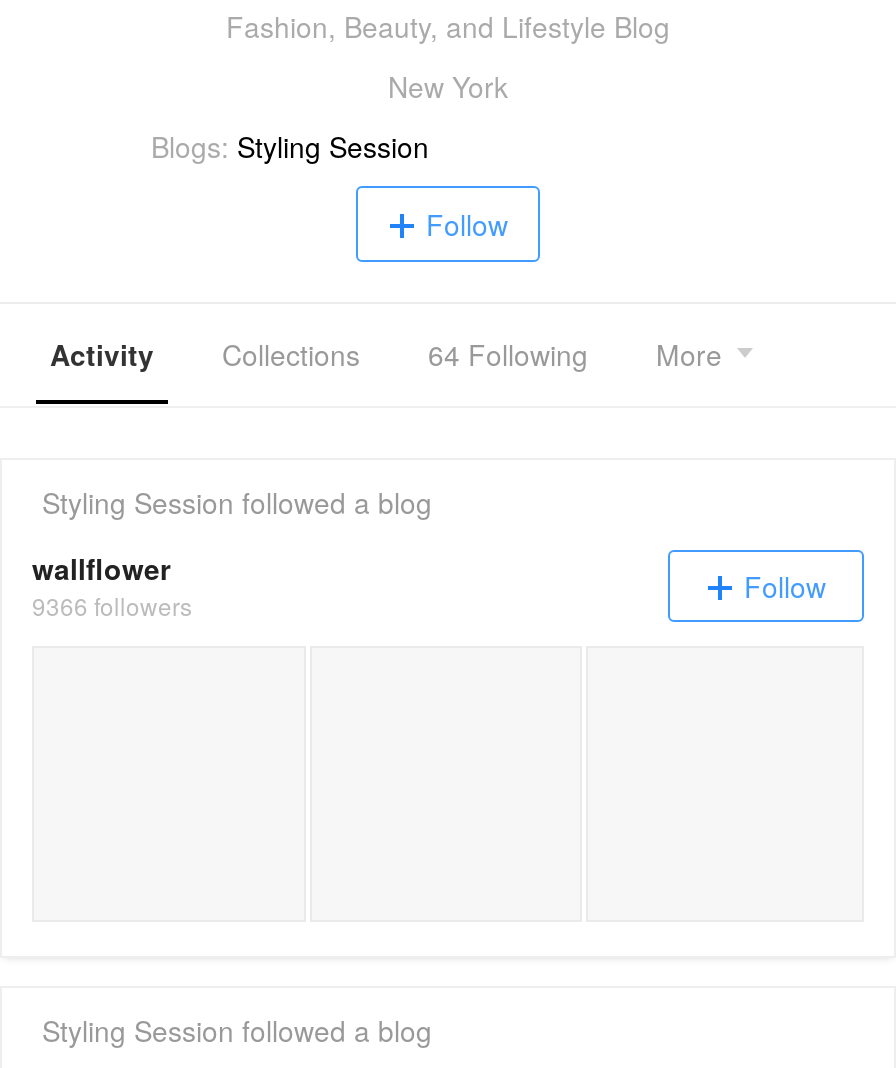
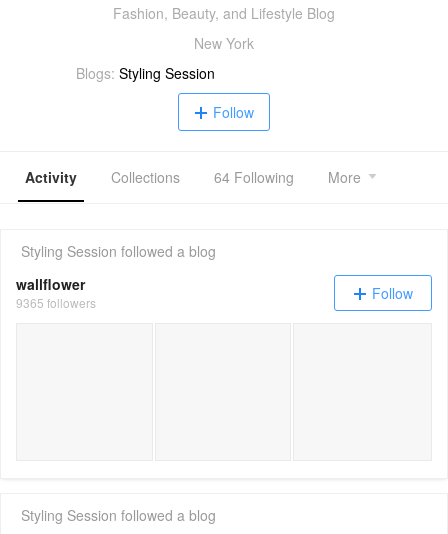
- 9366 followers
+ 9365 followers
